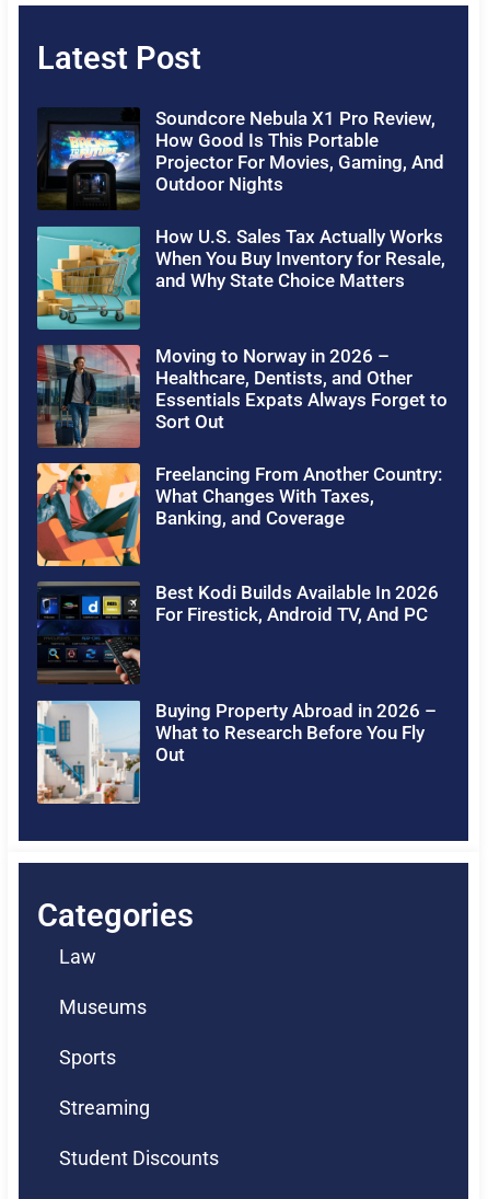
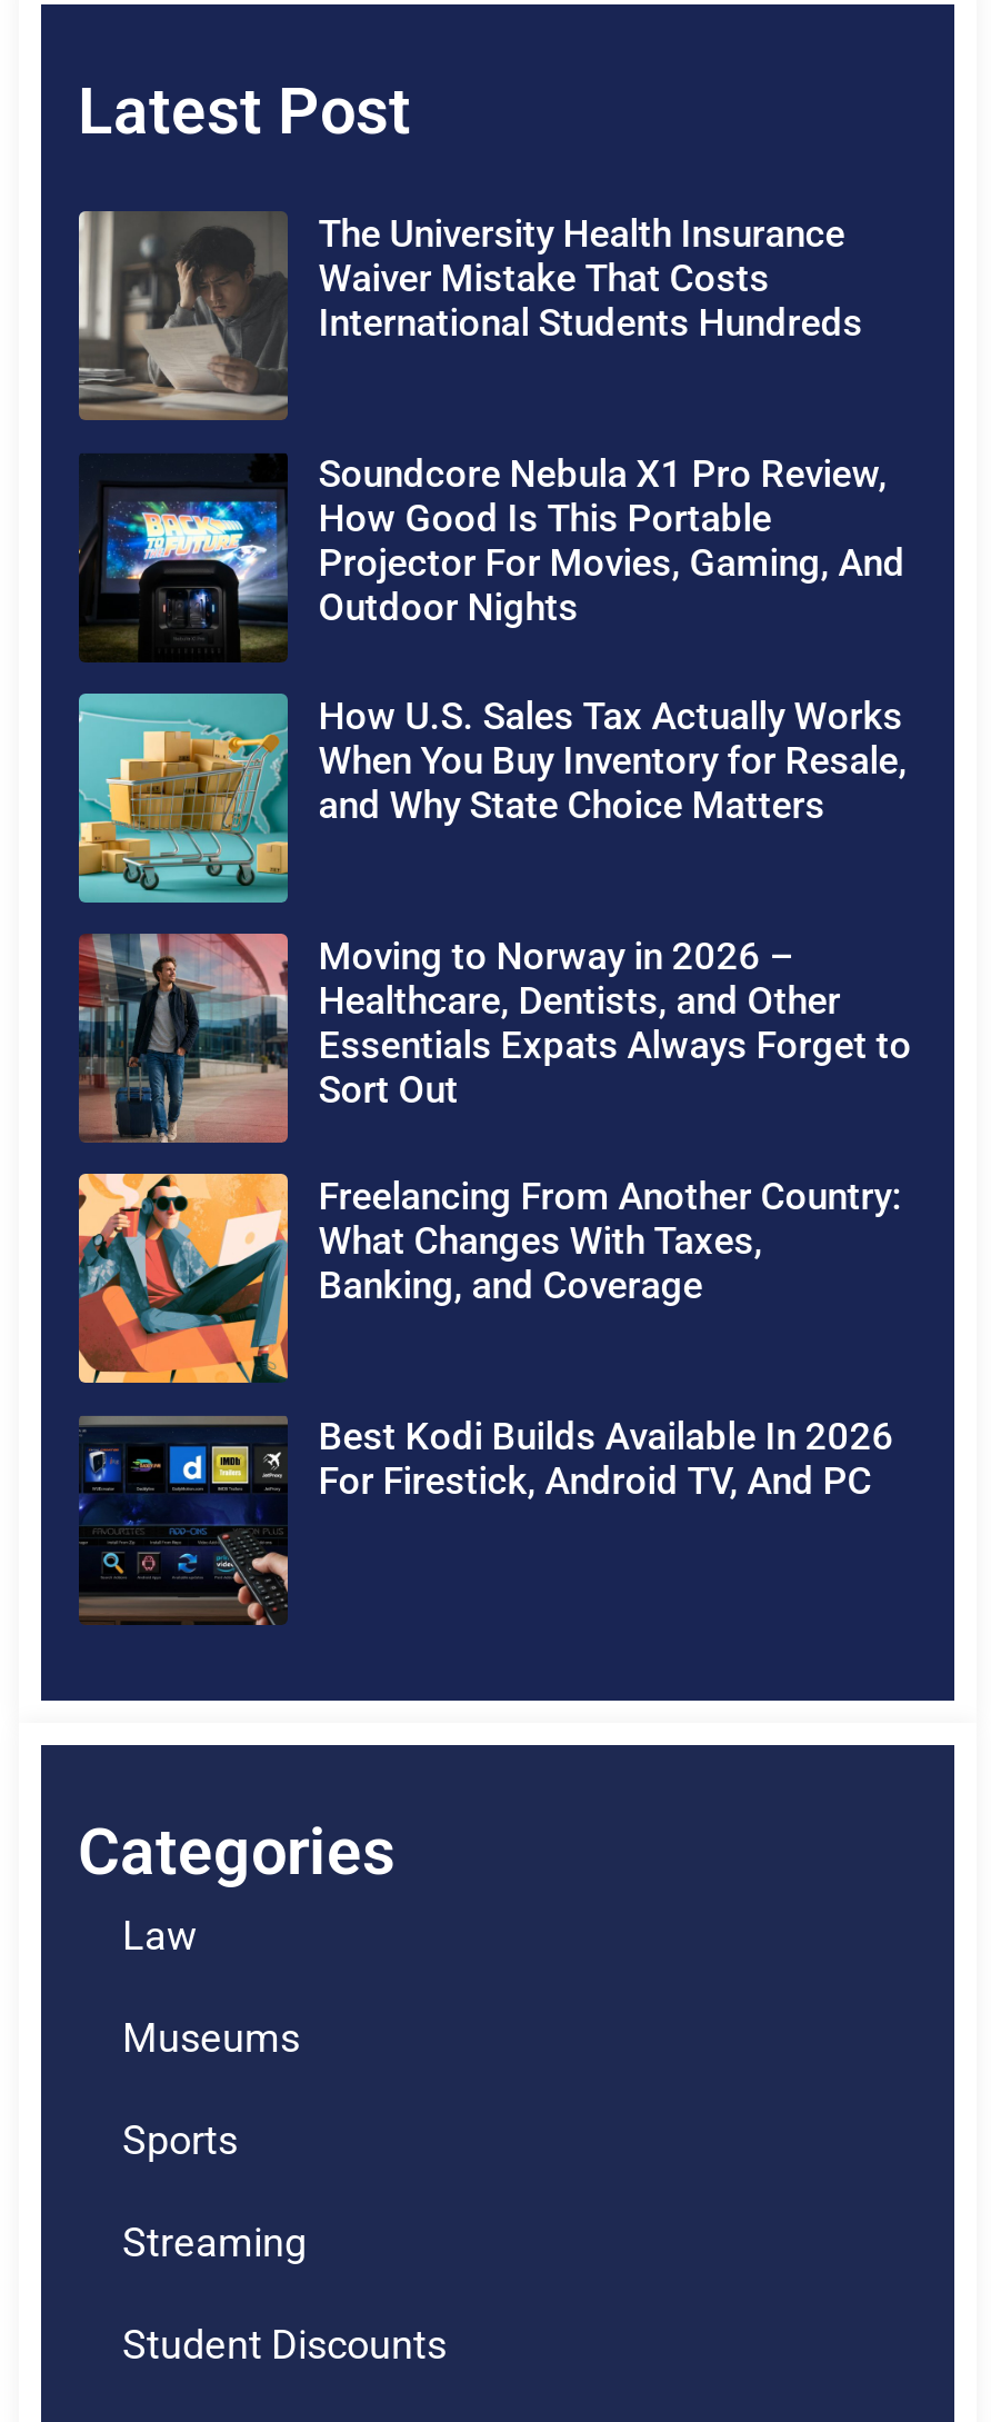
+ [image]
+ The University Health Insurance
+ Waiver Mistake That Costs
+ International Students Hundreds

moved down: [image] | Soundcore Nebula X1 Pro Review, | How Good Is This Portable | ... | Best Kodi Builds Available In 2026 | For Firestick, Android TV, And PC

moved down: [image]

- [image]
- Buying Property Abroad in 2026 –
- What to Research Before You Fly
- Out
